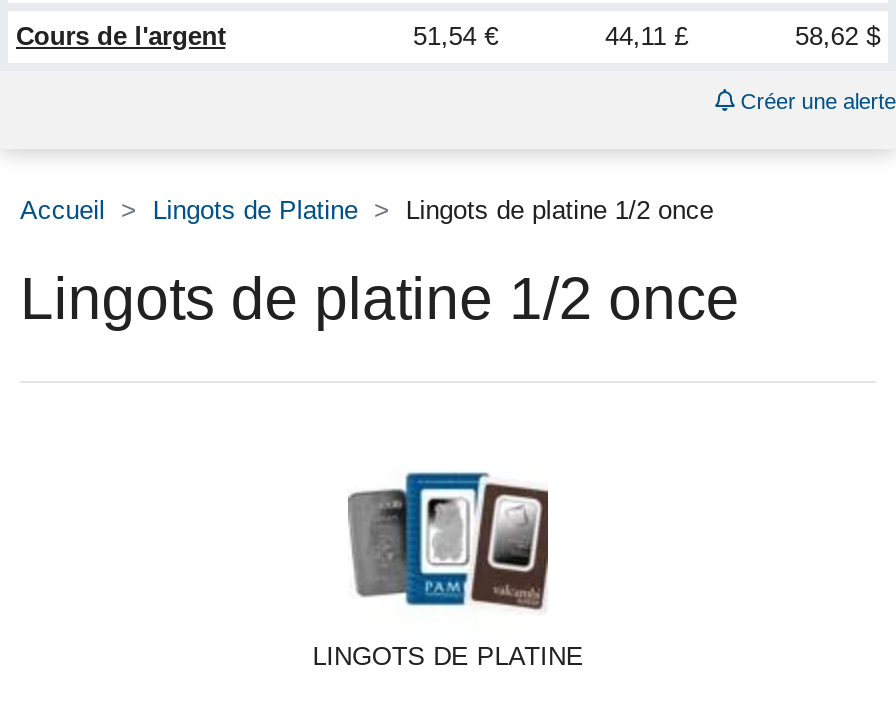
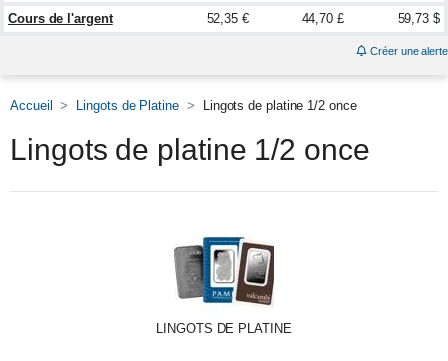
- 51,54 €
+ 52,35 €

- 44,11 £
+ 44,70 £

- 58,62 $
+ 59,73 $
